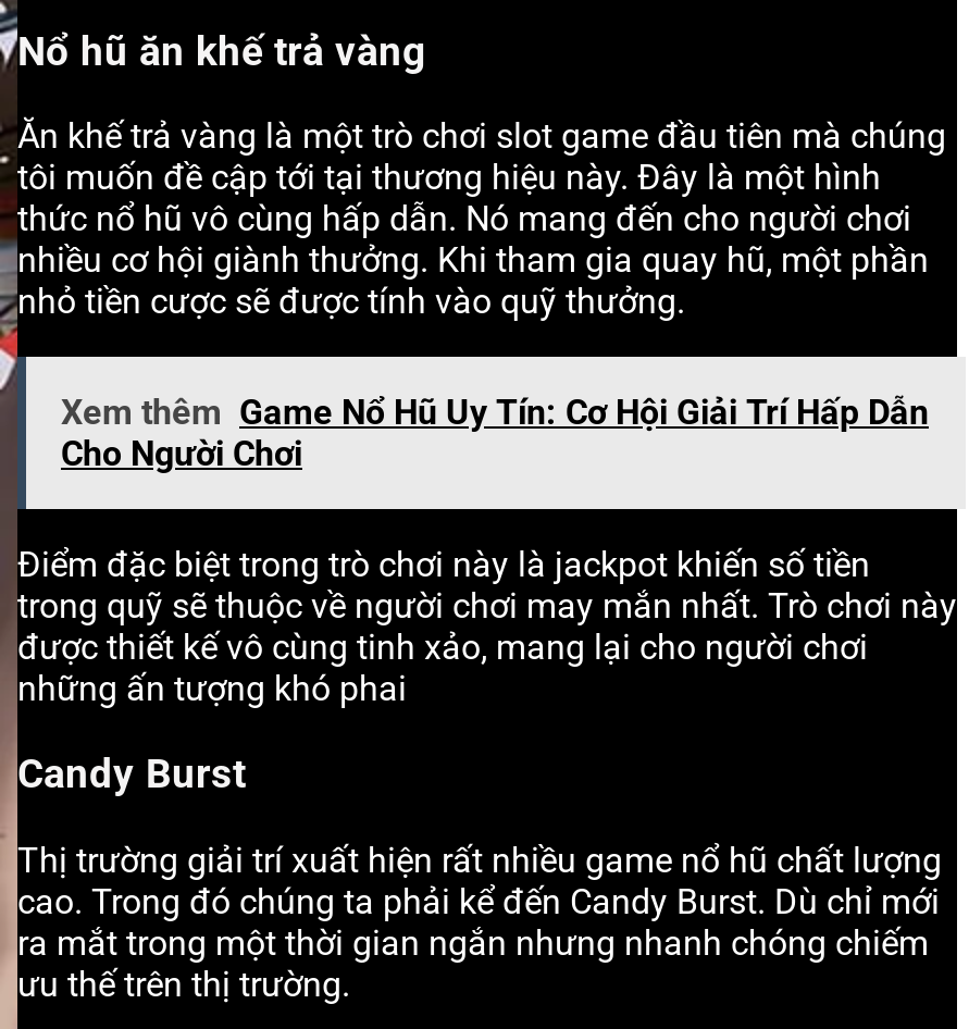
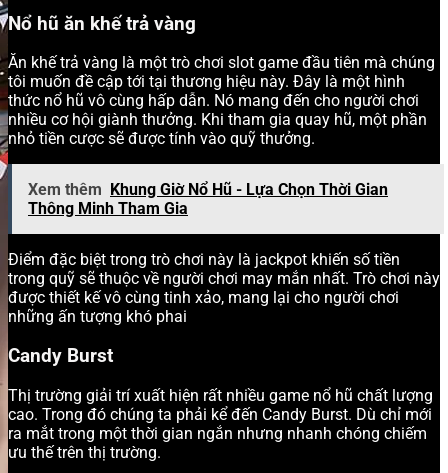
- Xem thêm Game Nổ Hũ Uy Tín: Cơ Hội Giải Trí Hấp Dẫn
- Cho Người Chơi
+ Xem thêm Khung Giờ Nổ Hũ - Lựa Chọn Thời Gian
+ Thông Minh Tham Gia
